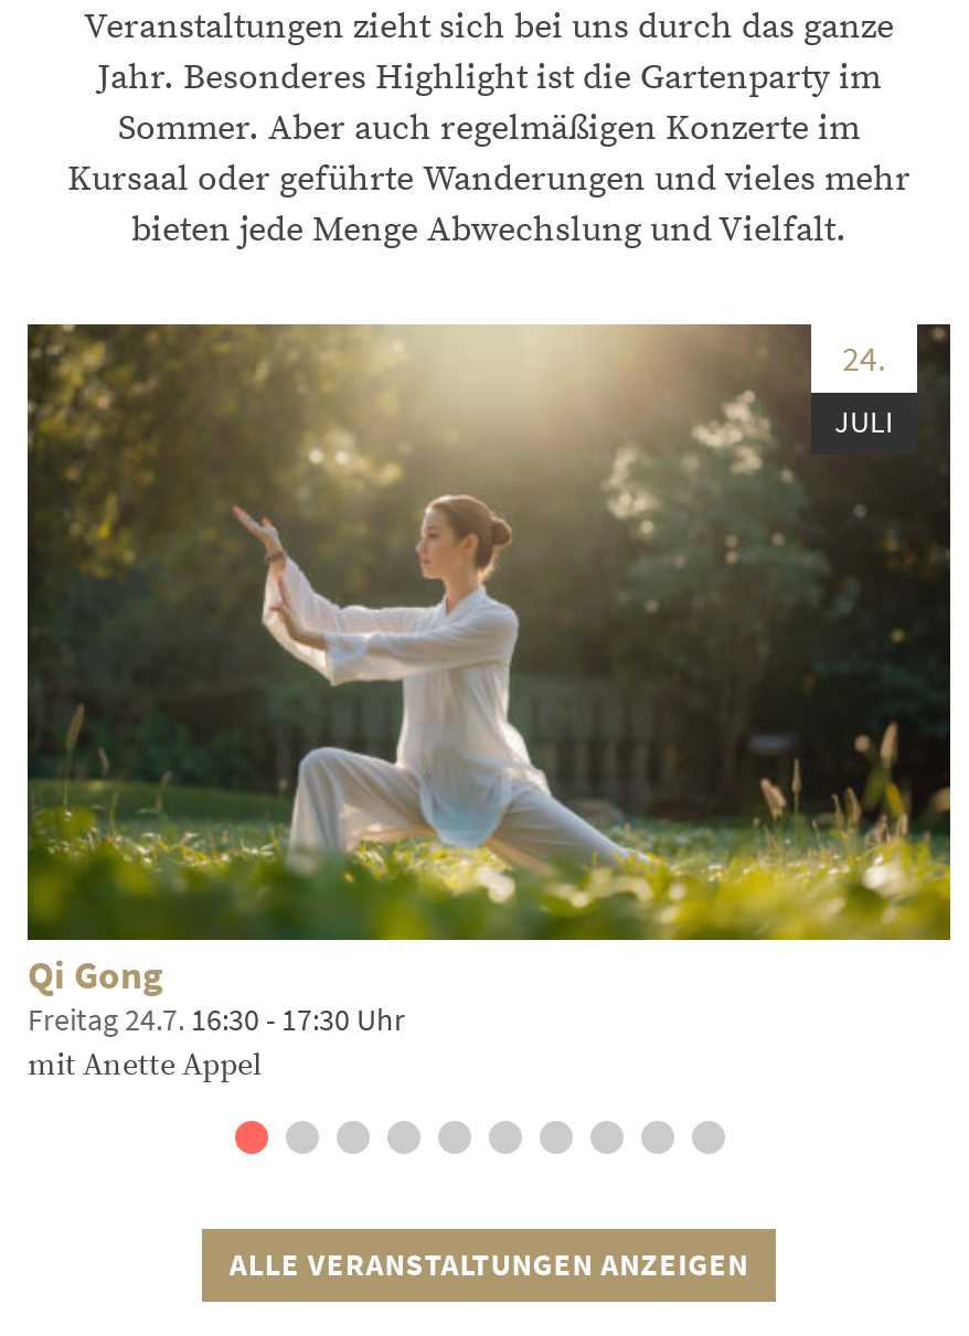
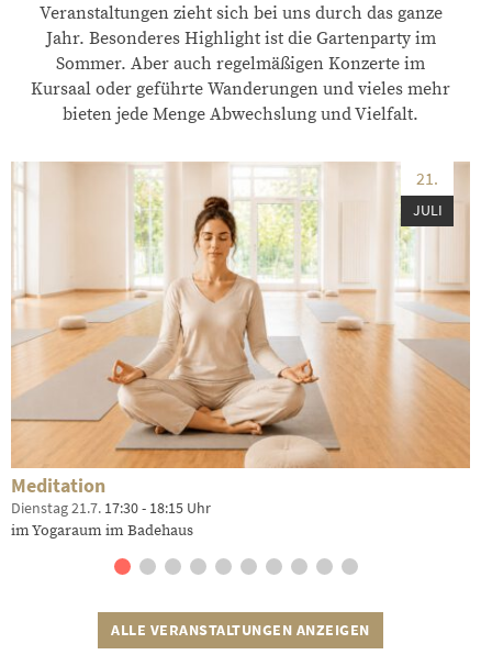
- [image]
- 24.
+ [image]
+ 21.

- Qi Gong
- Freitag 24.7. 16:30 - 17:30 Uhr
- mit Anette Appel
+ Meditation
+ Dienstag 21.7. 17:30 - 18:15 Uhr
+ im Yogaraum im Badehaus
